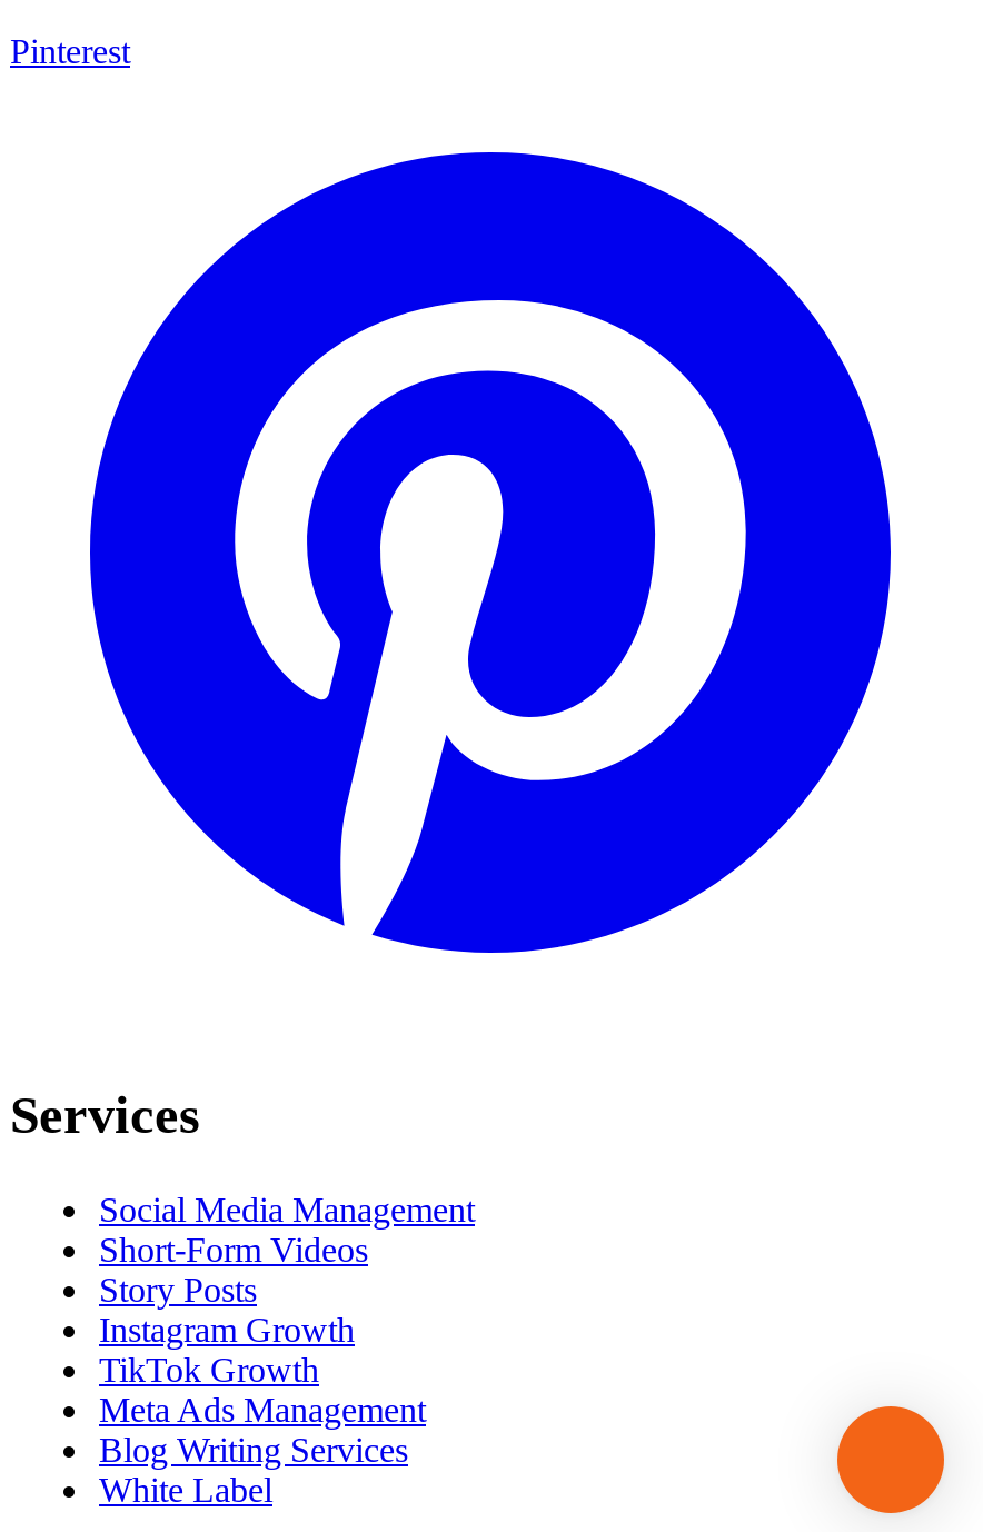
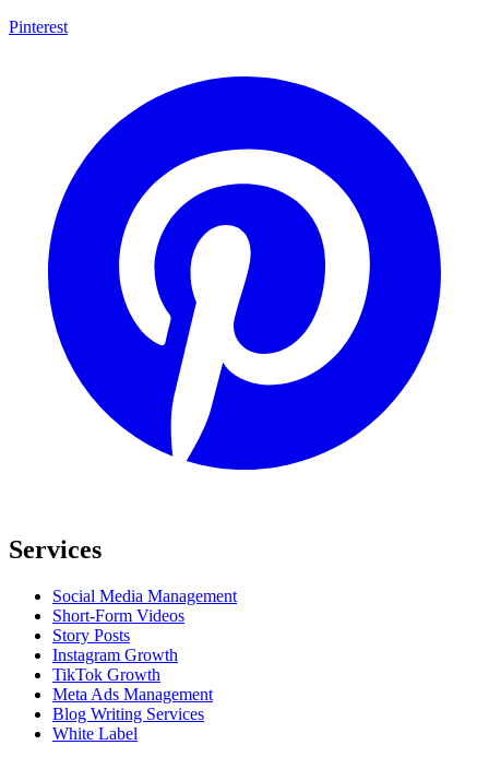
- [image]
